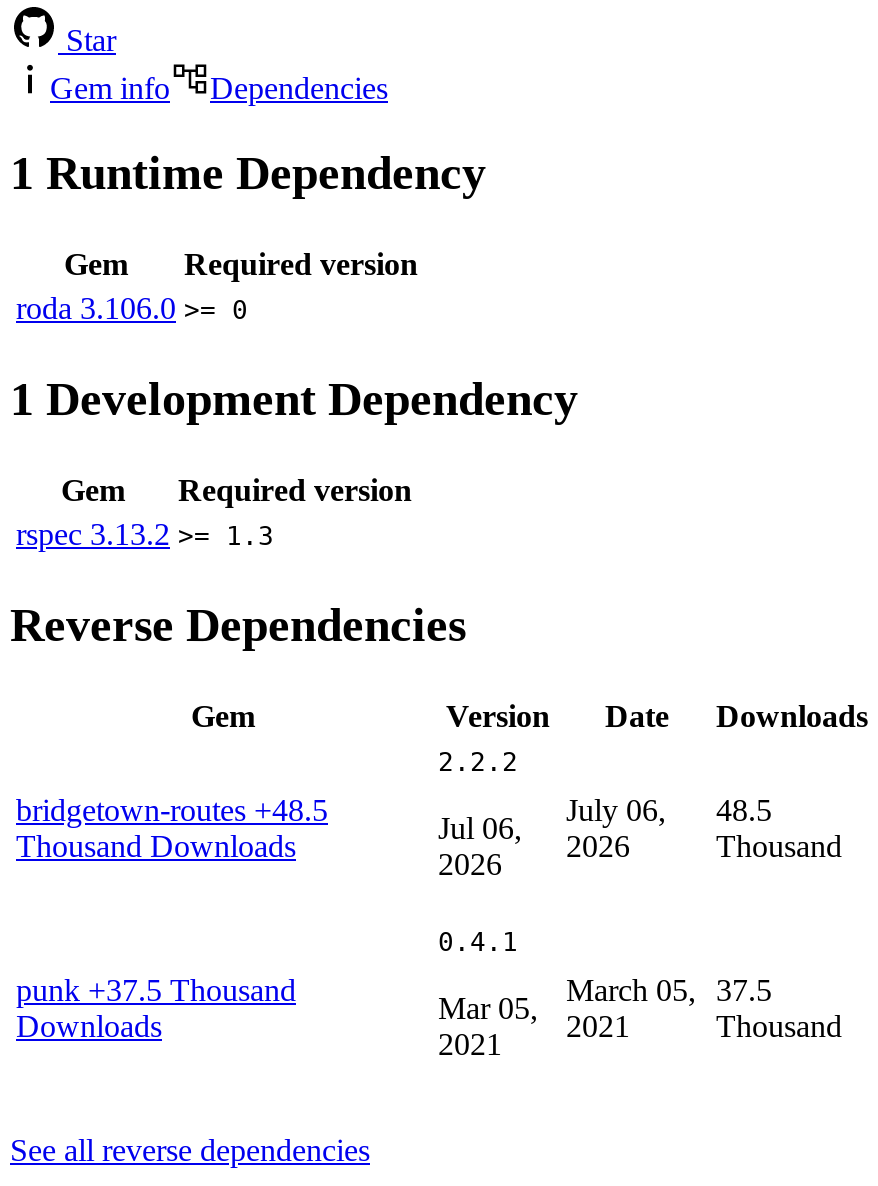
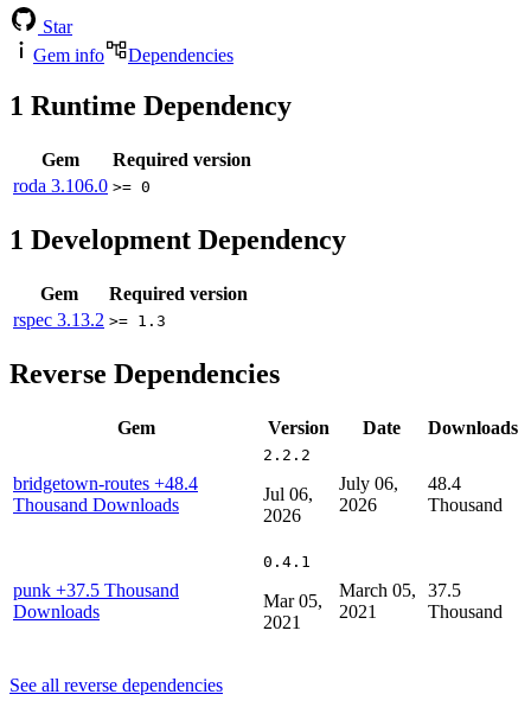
- bridgetown-routes +48.5
+ bridgetown-routes +48.4

- July 06, 48.5
+ July 06, 48.4
